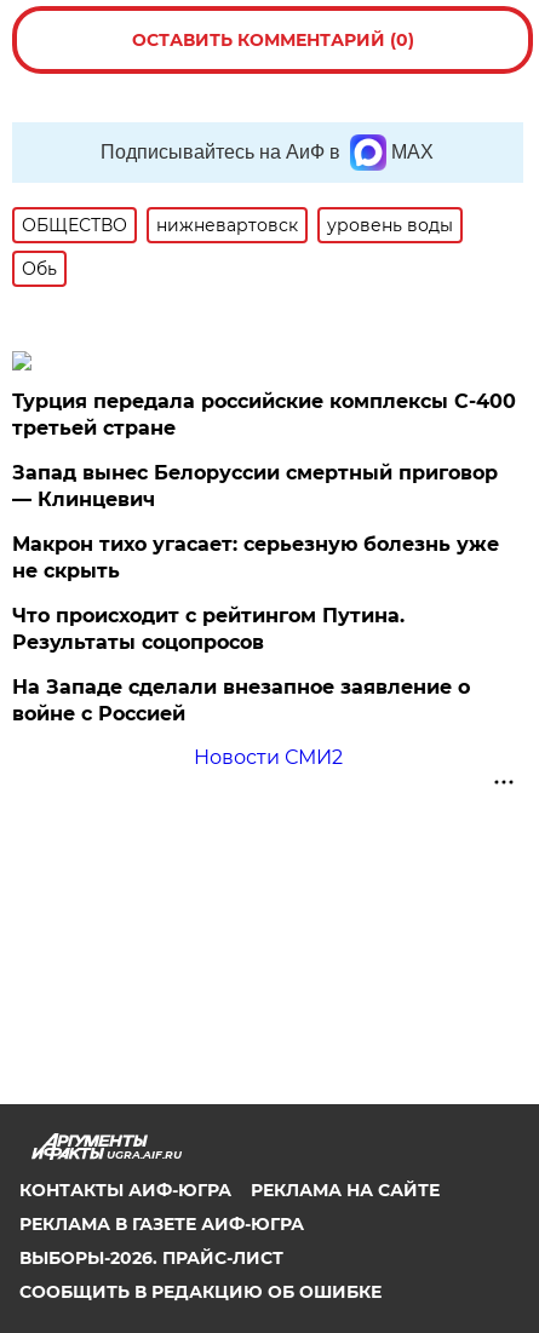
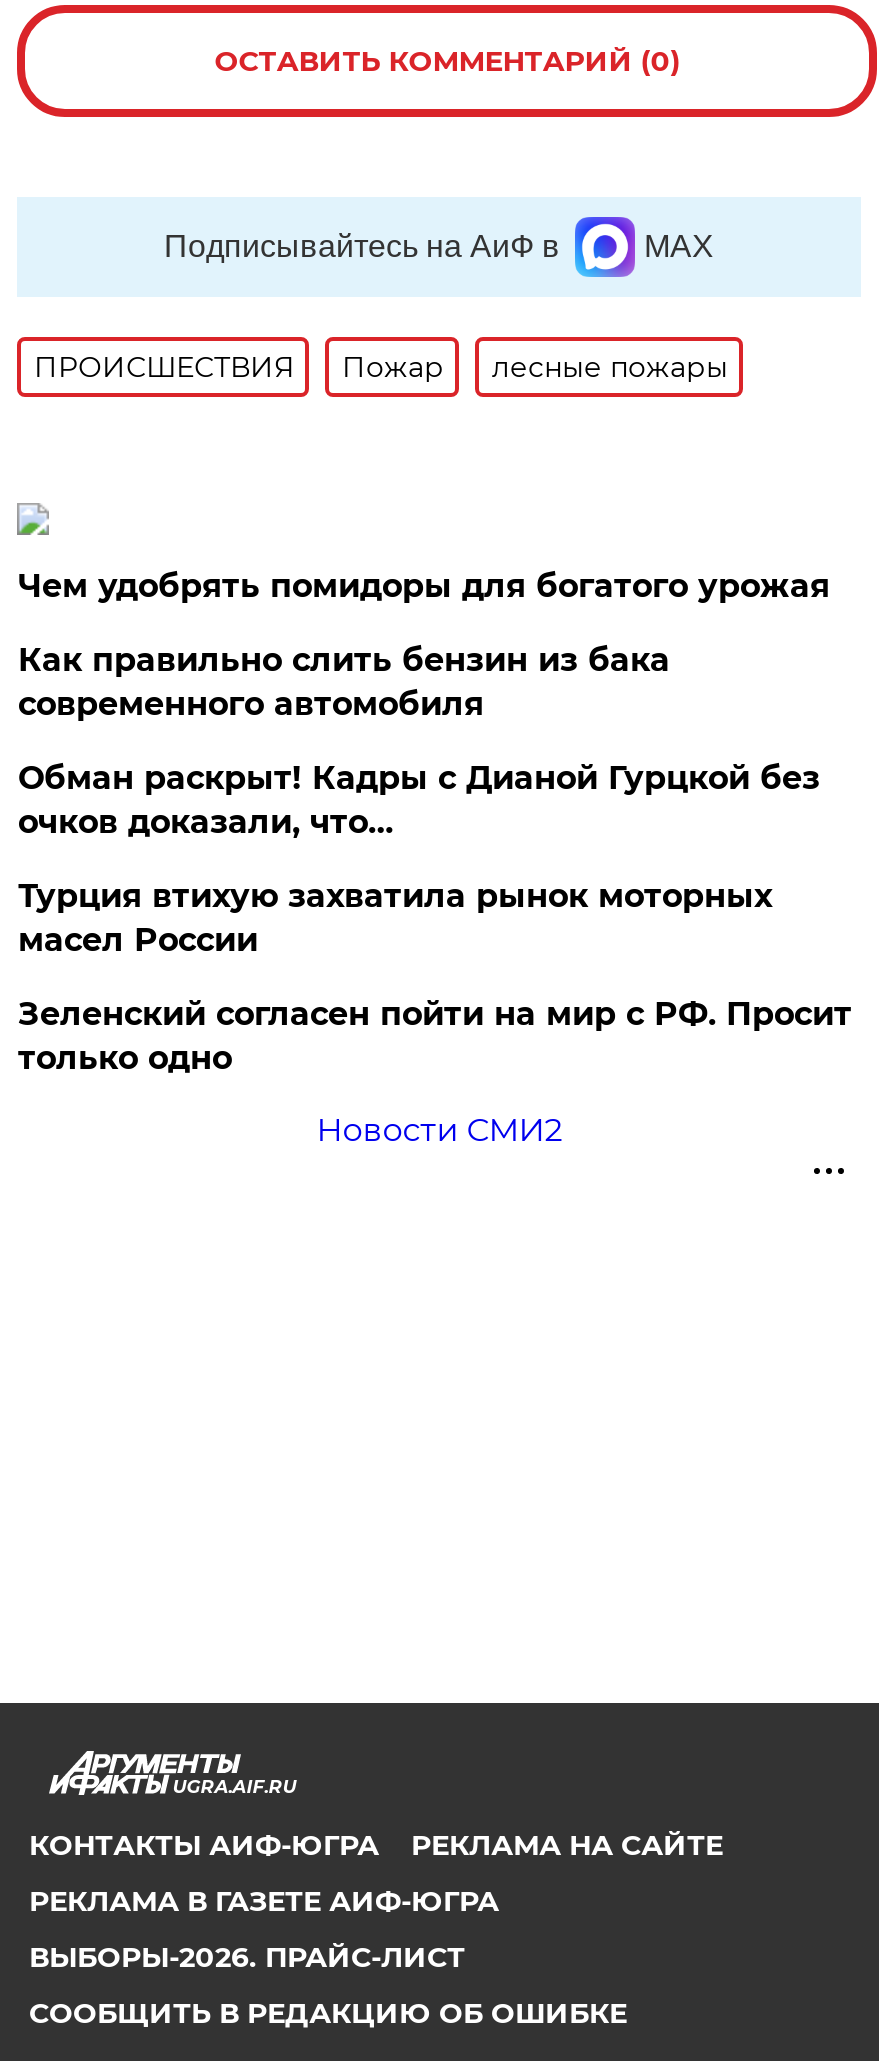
- ОБЩЕСТВО
- нижневартовск
- уровень воды
- Обь
+ ПРОИСШЕСТВИЯ
+ Пожар
+ лесные пожары

- Турция передала российские комплексы С-400
- третьей стране
- Запад вынес Белоруссии смертный приговор
- — Клинцевич
- Макрон тихо угасает: серьезную болезнь уже
- не скрыть
- Что происходит с рейтингом Путина.
- Результаты соцопросов
- На Западе сделали внезапное заявление о
- войне с Россией
+ Чем удобрять помидоры для богатого урожая
+ Как правильно слить бензин из бака
+ современного автомобиля
+ Обман раскрыт! Кадры с Дианой Гурцкой без
+ очков доказали, что…
+ Турция втихую захватила рынок моторных
+ масел России
+ Зеленский согласен пойти на мир с РФ. Просит
+ только одно
